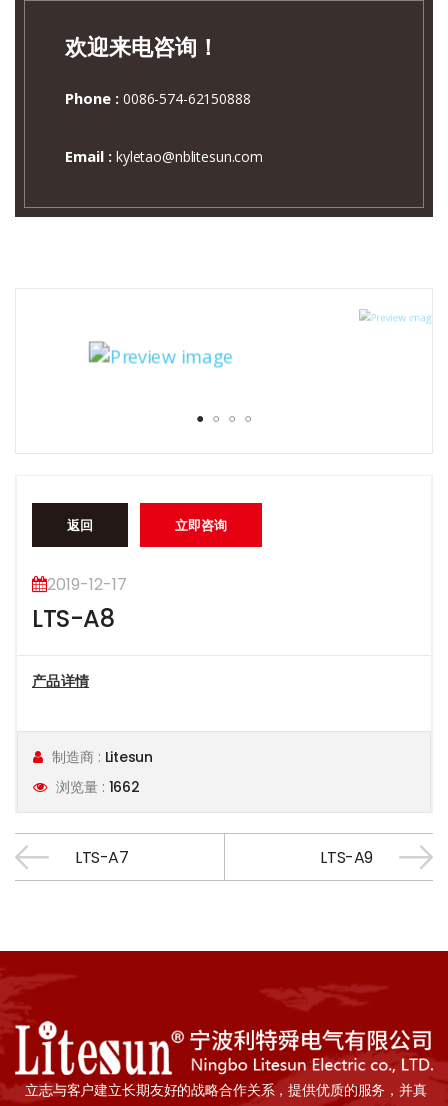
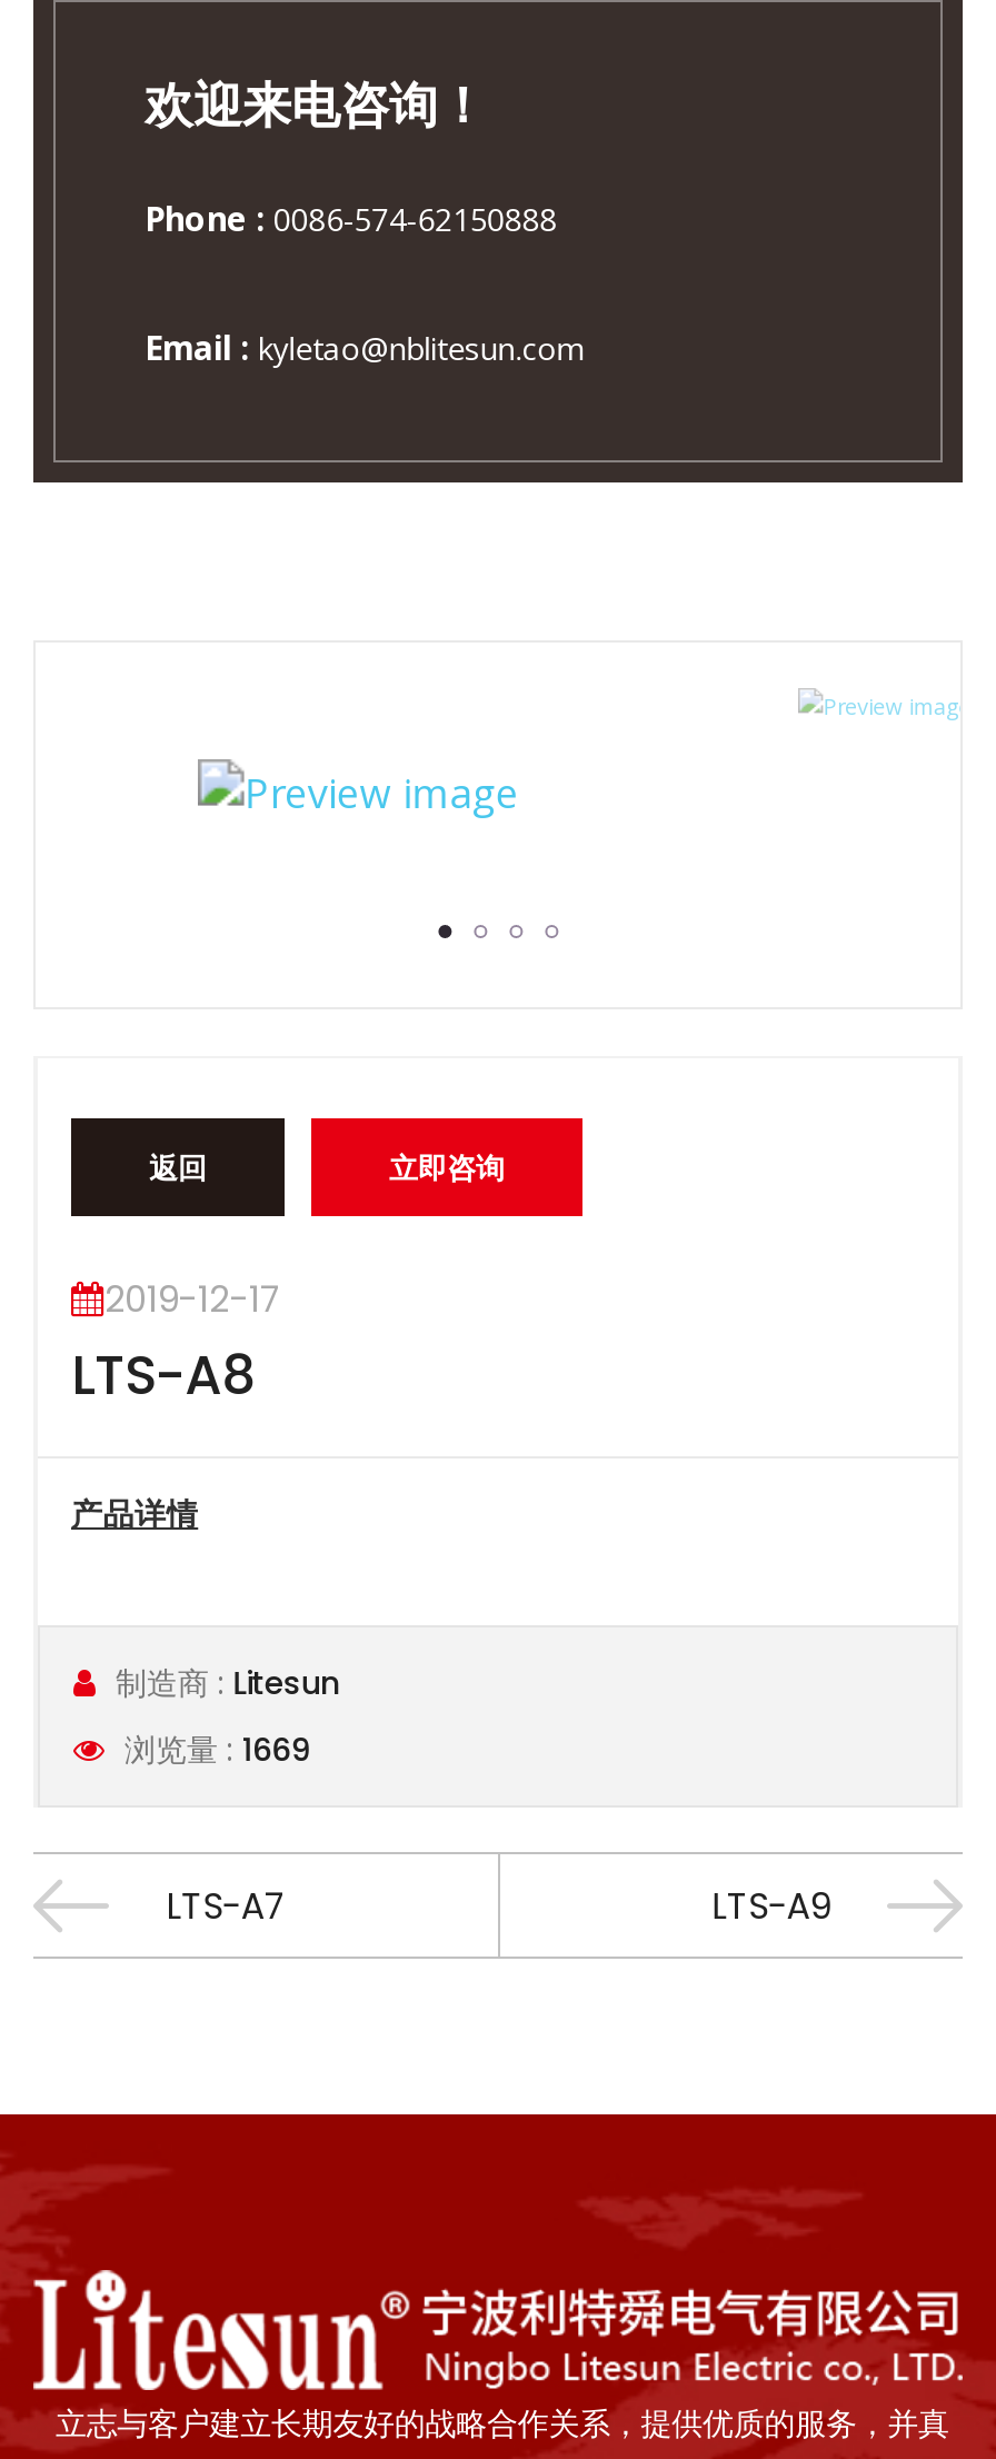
- 浏览量 : 1662
+ 浏览量 : 1669
